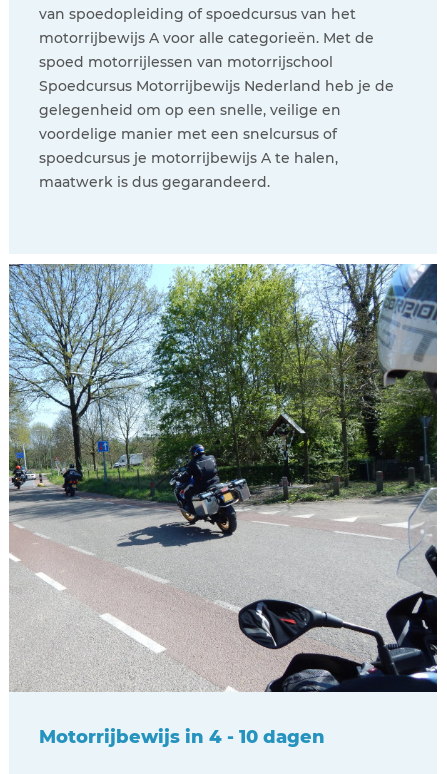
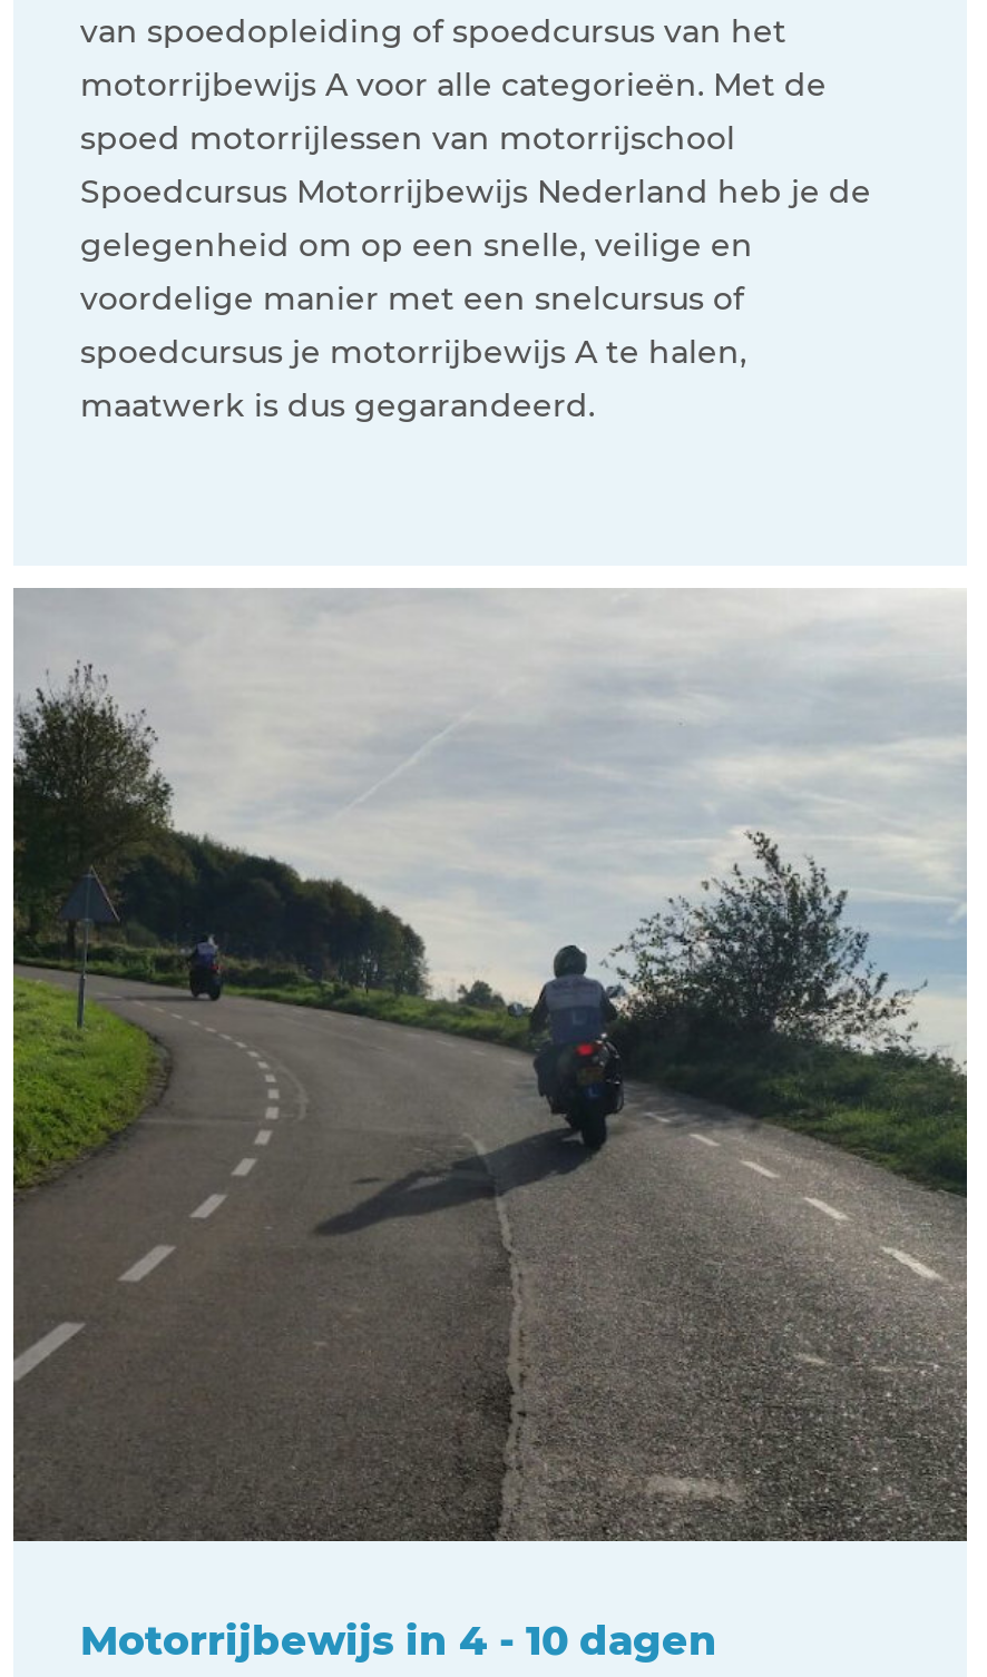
- [image]
+ [image]
